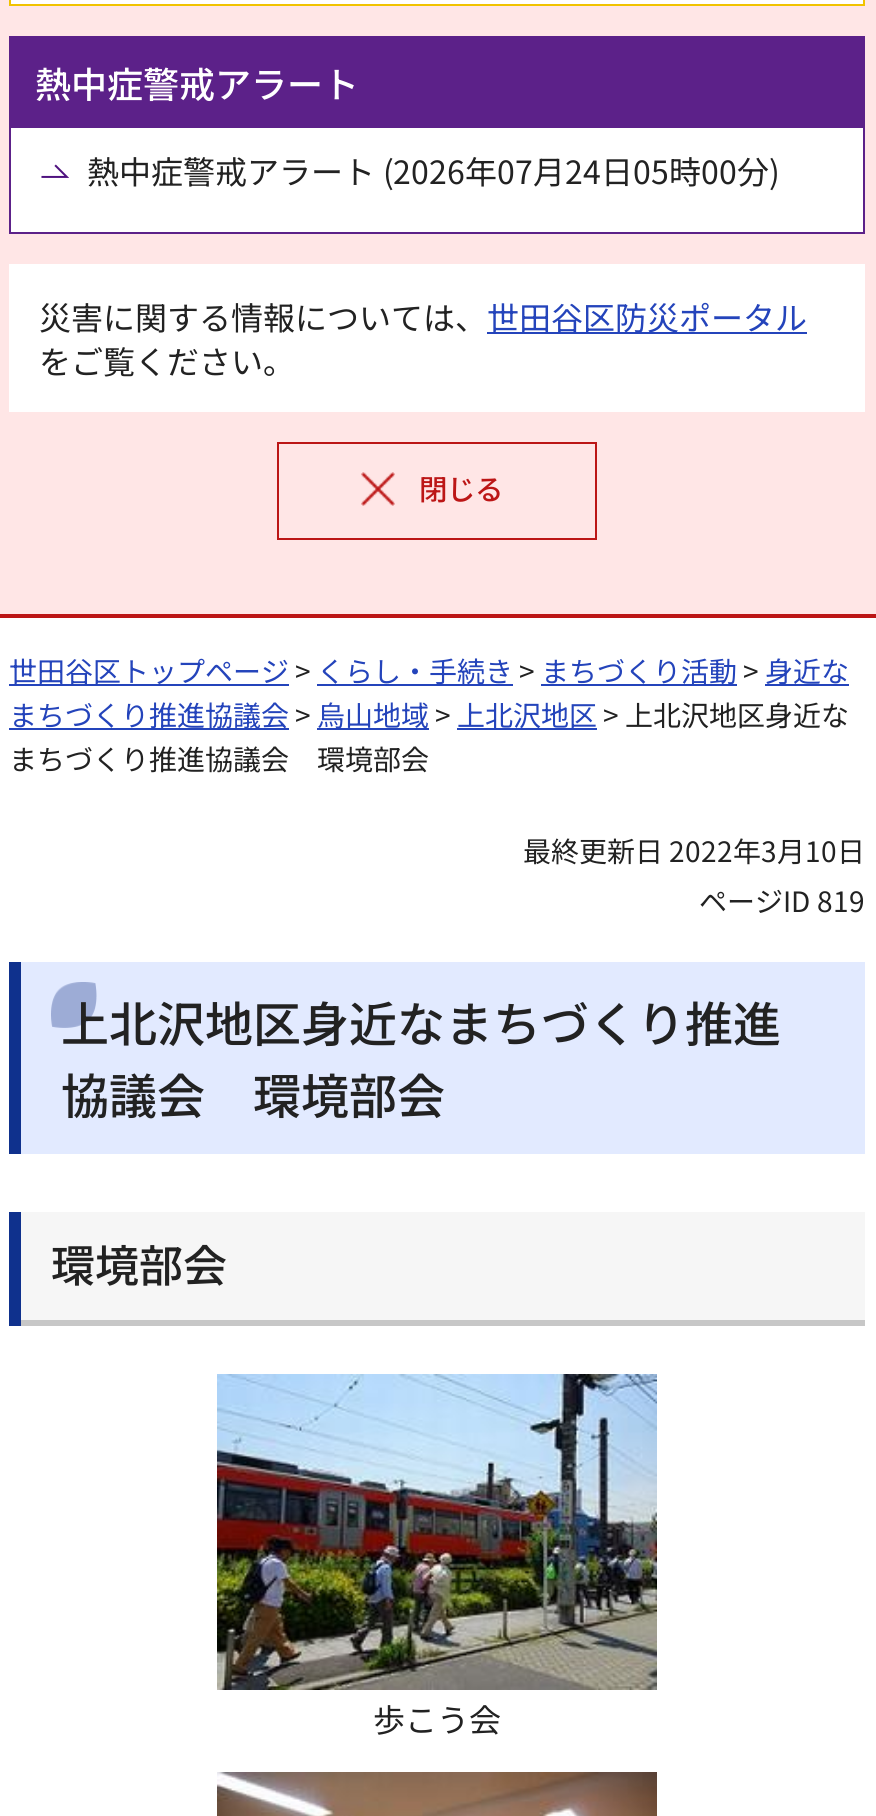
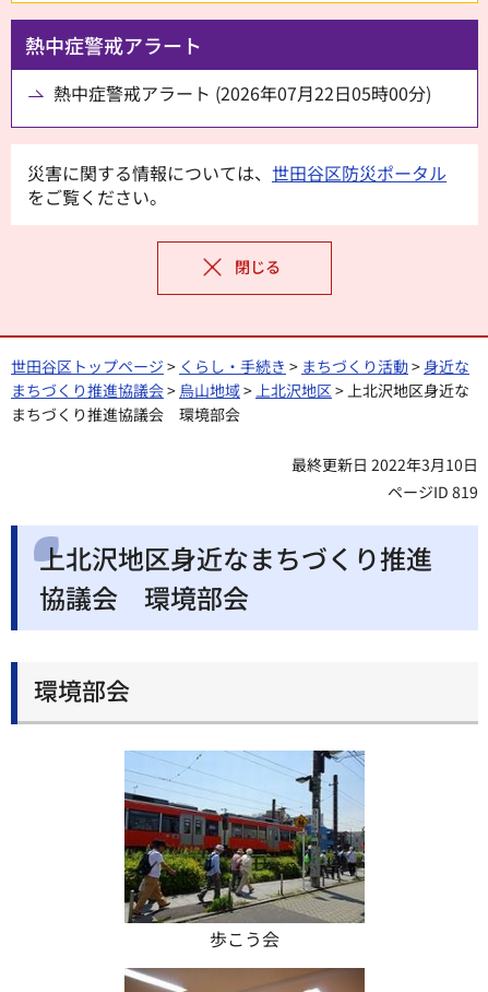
- 熱中症警戒アラート (2026年07月24日05時00分)
+ 熱中症警戒アラート (2026年07月22日05時00分)
